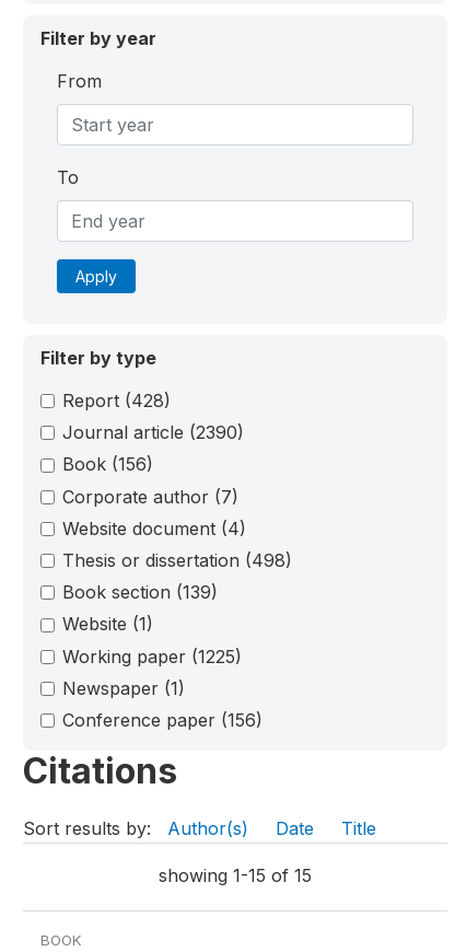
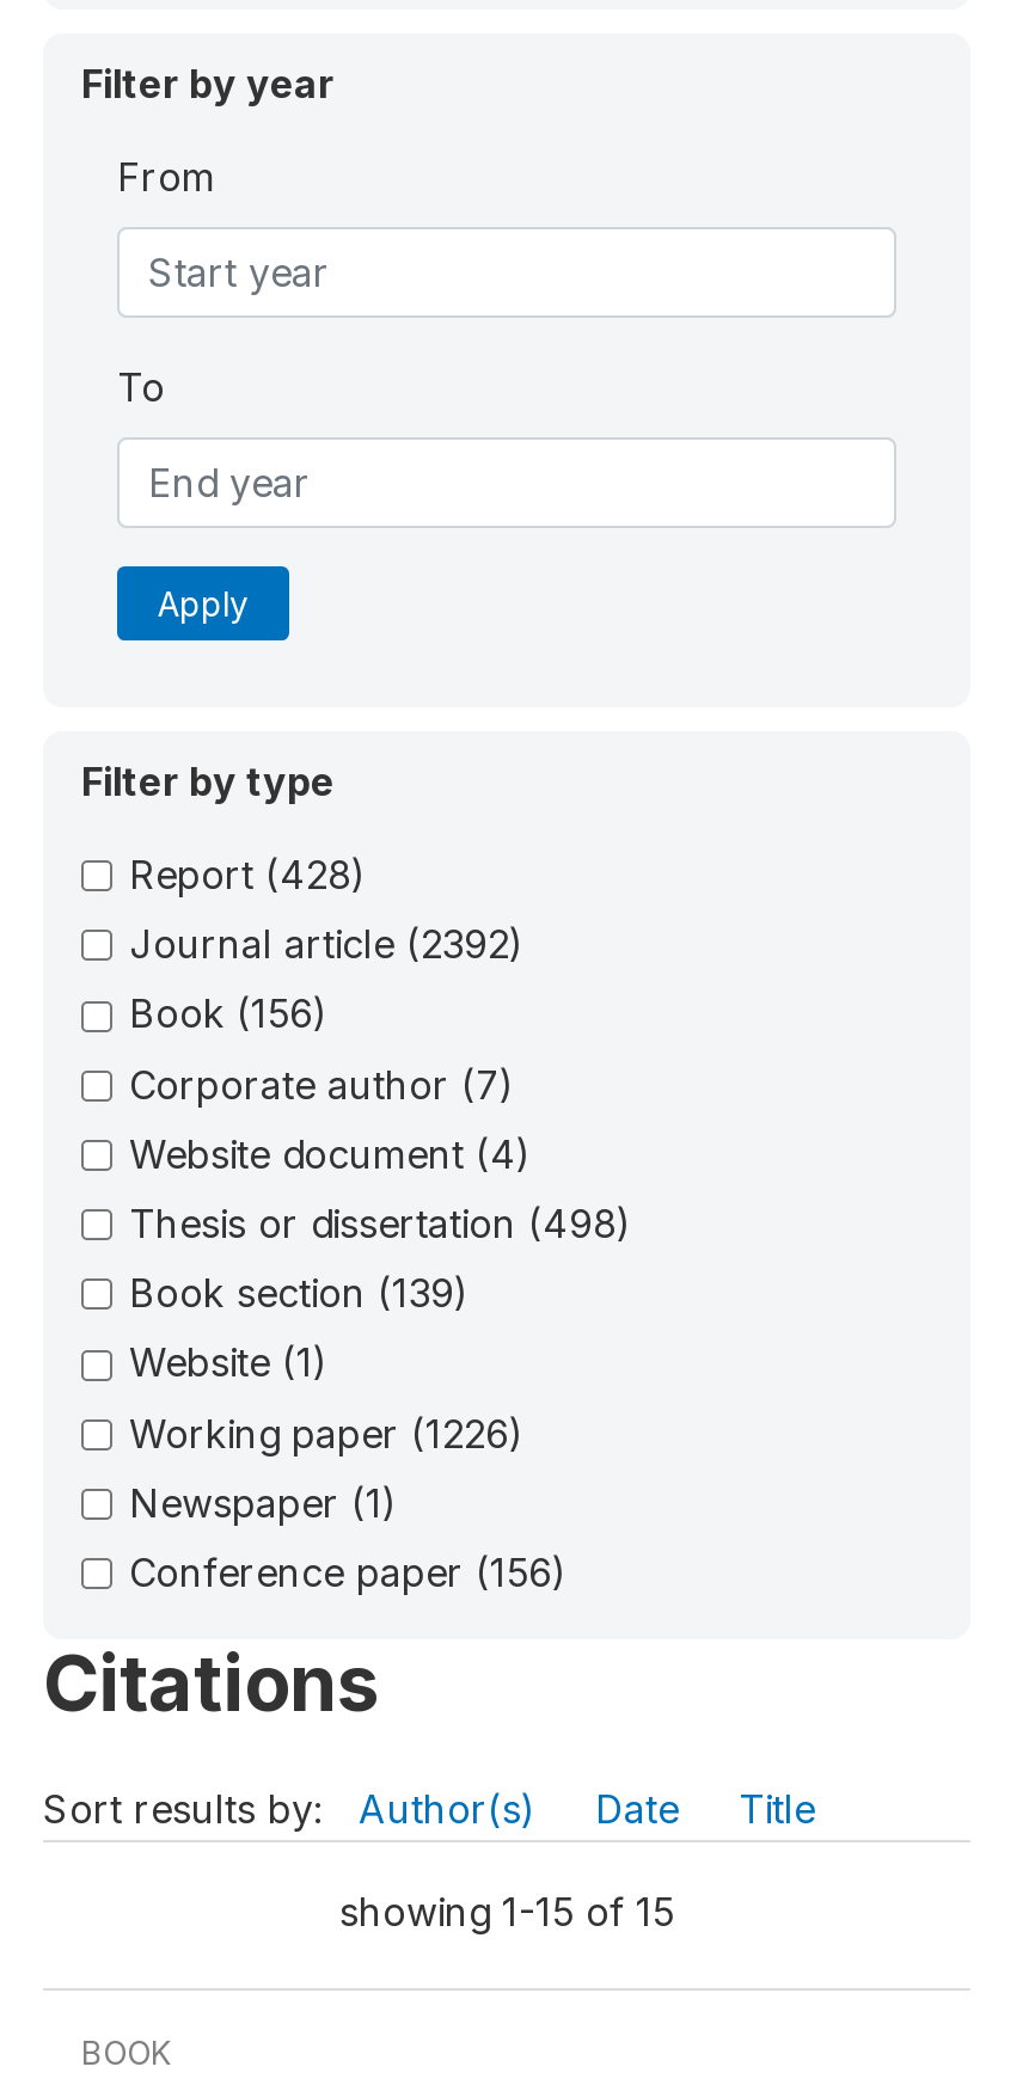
- Journal article (2390)
+ Journal article (2392)

- Working paper (1225)
+ Working paper (1226)
